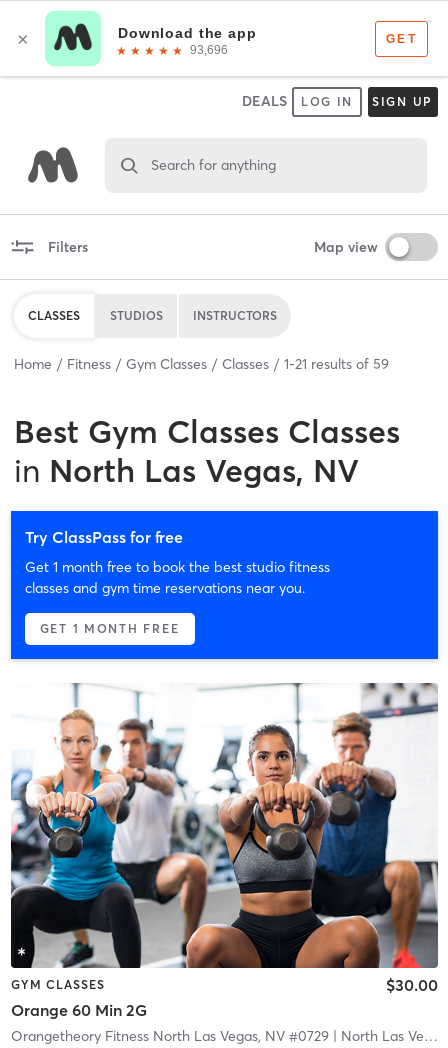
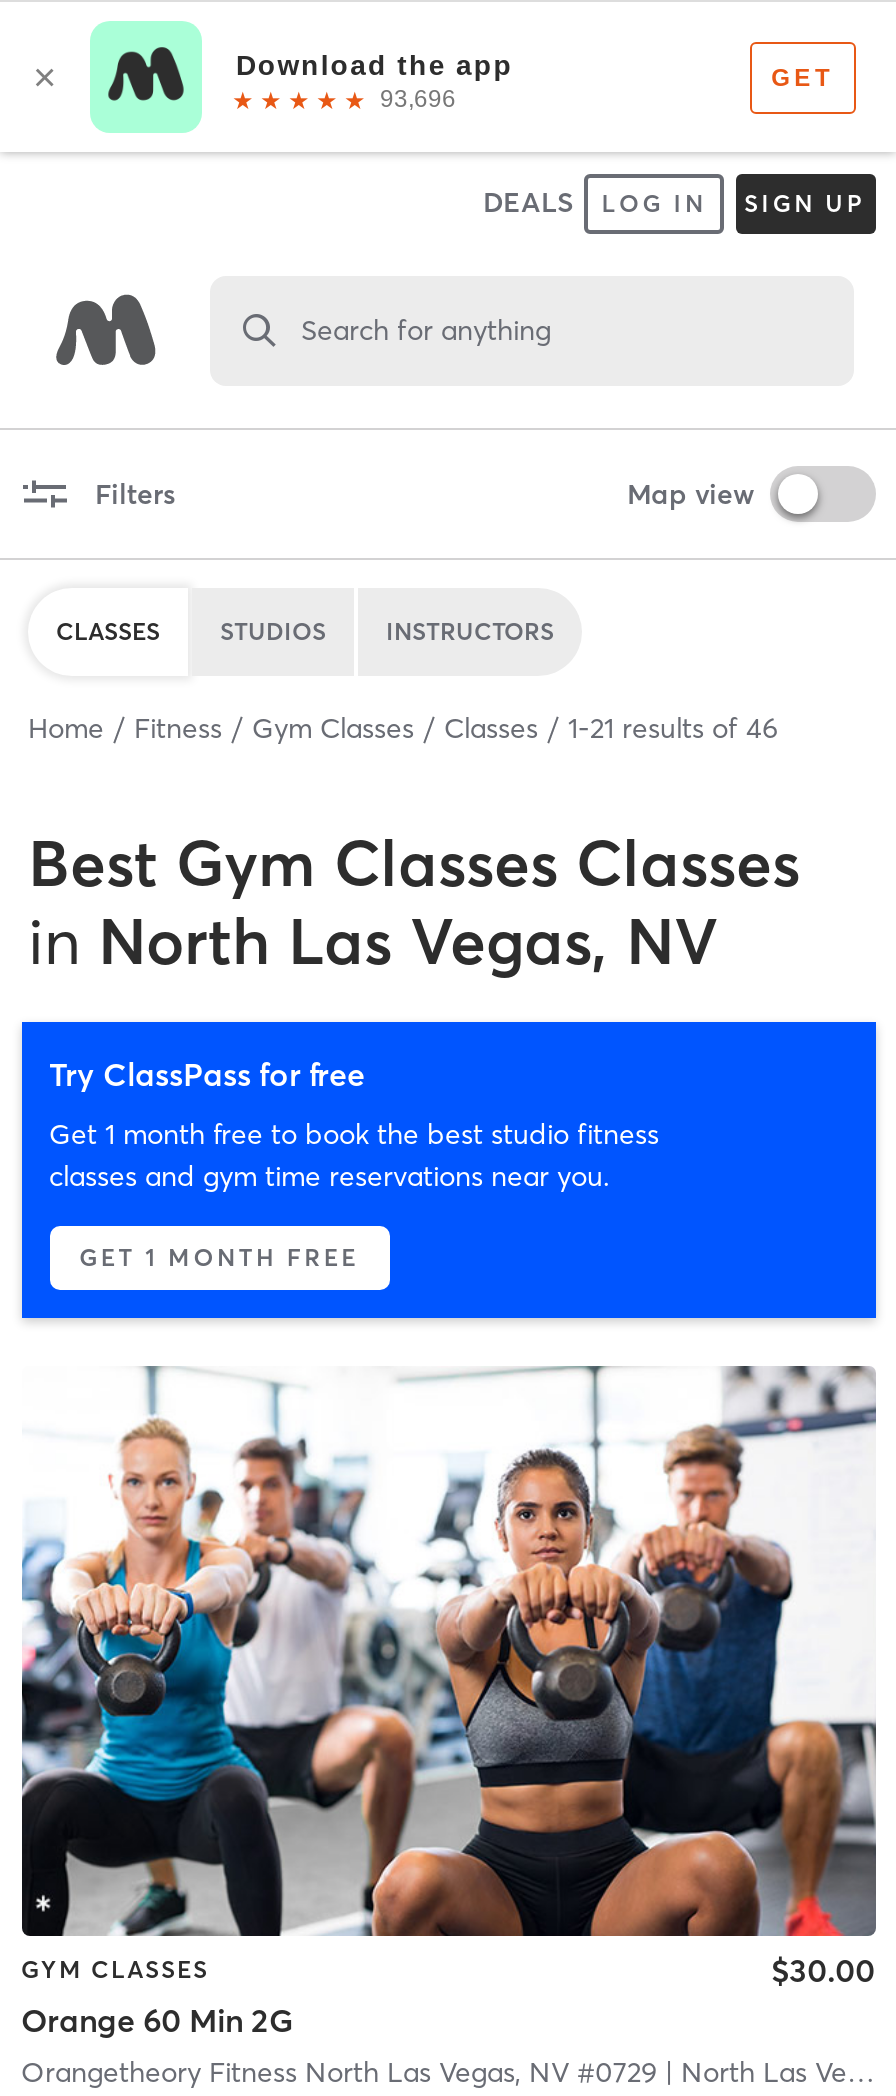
- Home Fitness Gym Classes Classes 1-21 results of 59
+ Home Fitness Gym Classes Classes 1-21 results of 46
